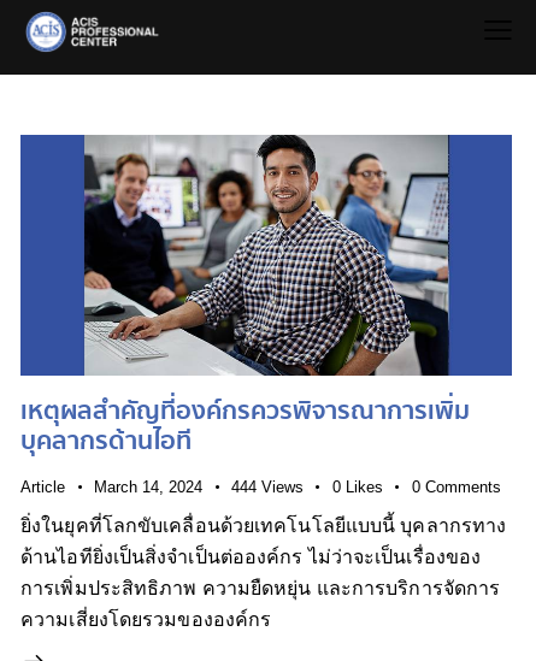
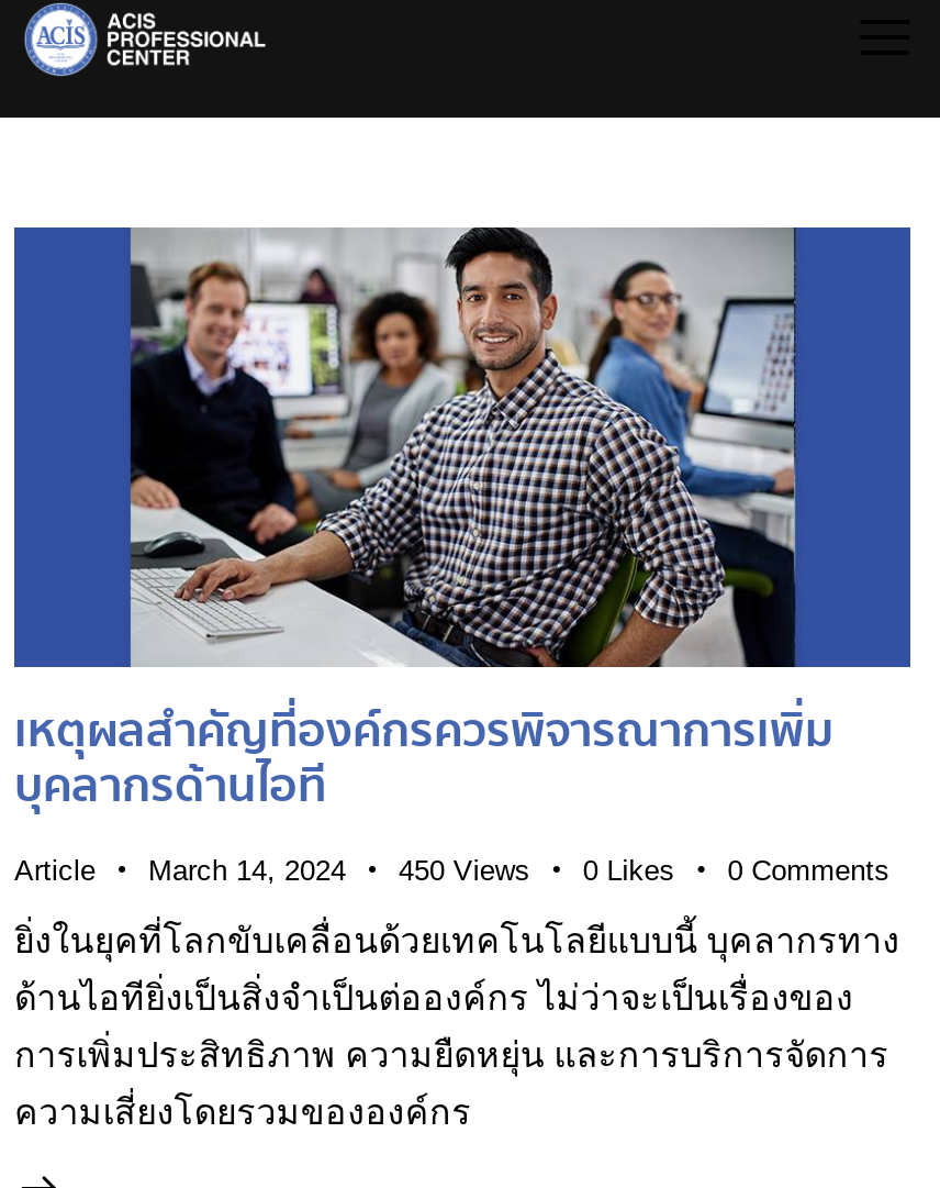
- Article March 14, 2024 444 Views 0 Likes 0 Comments
+ Article March 14, 2024 450 Views 0 Likes 0 Comments
